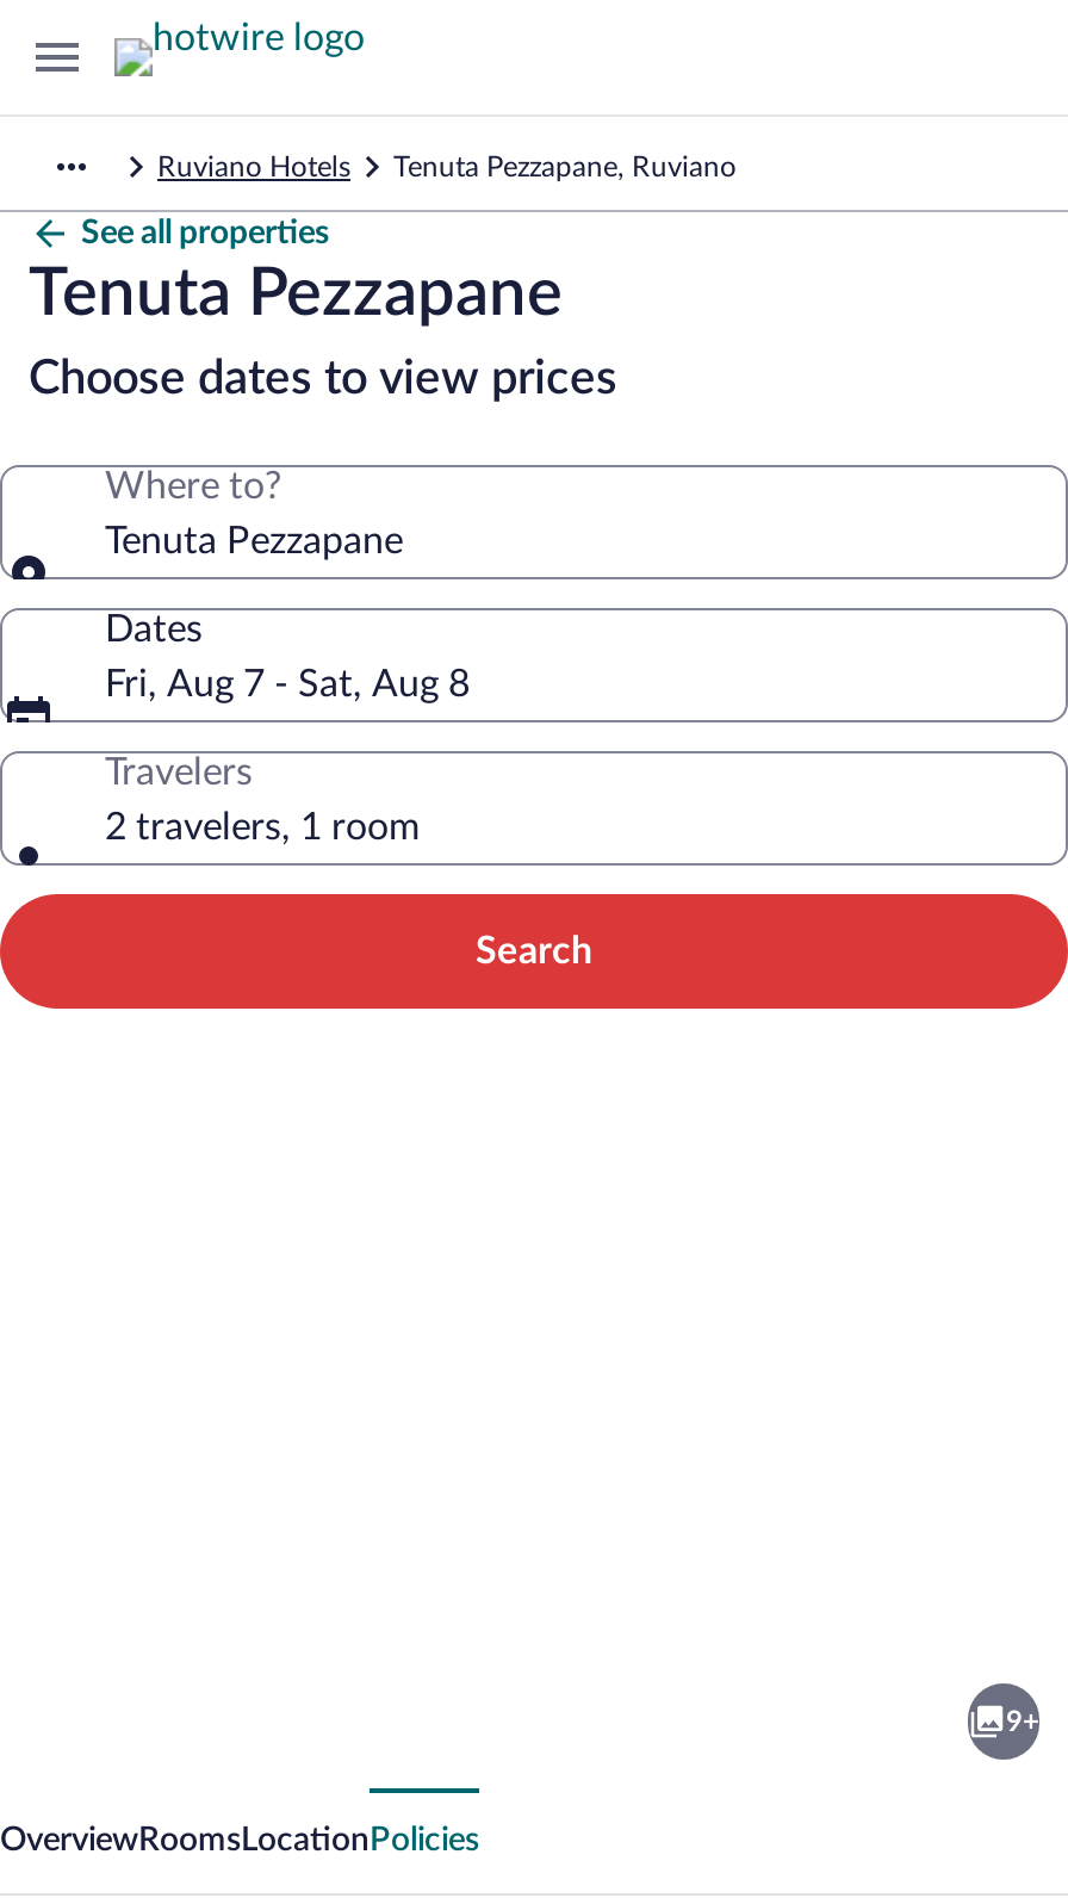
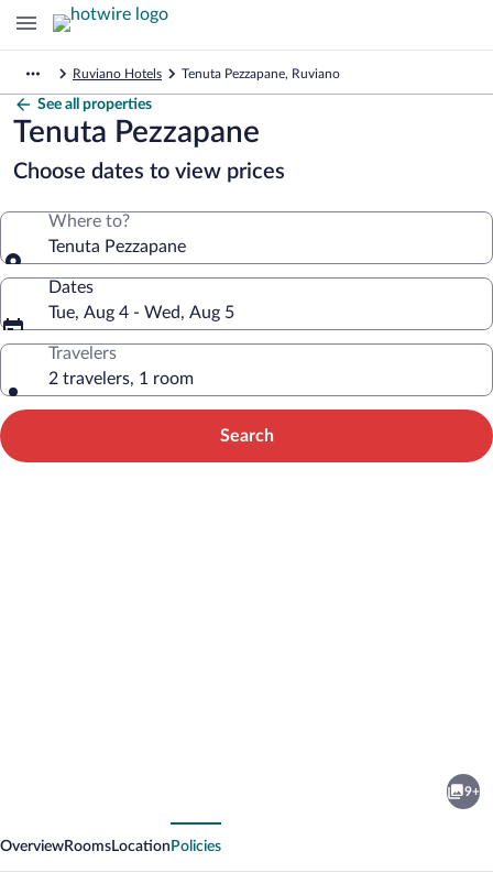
- Fri, Aug 7 - Sat, Aug 8
+ Tue, Aug 4 - Wed, Aug 5
